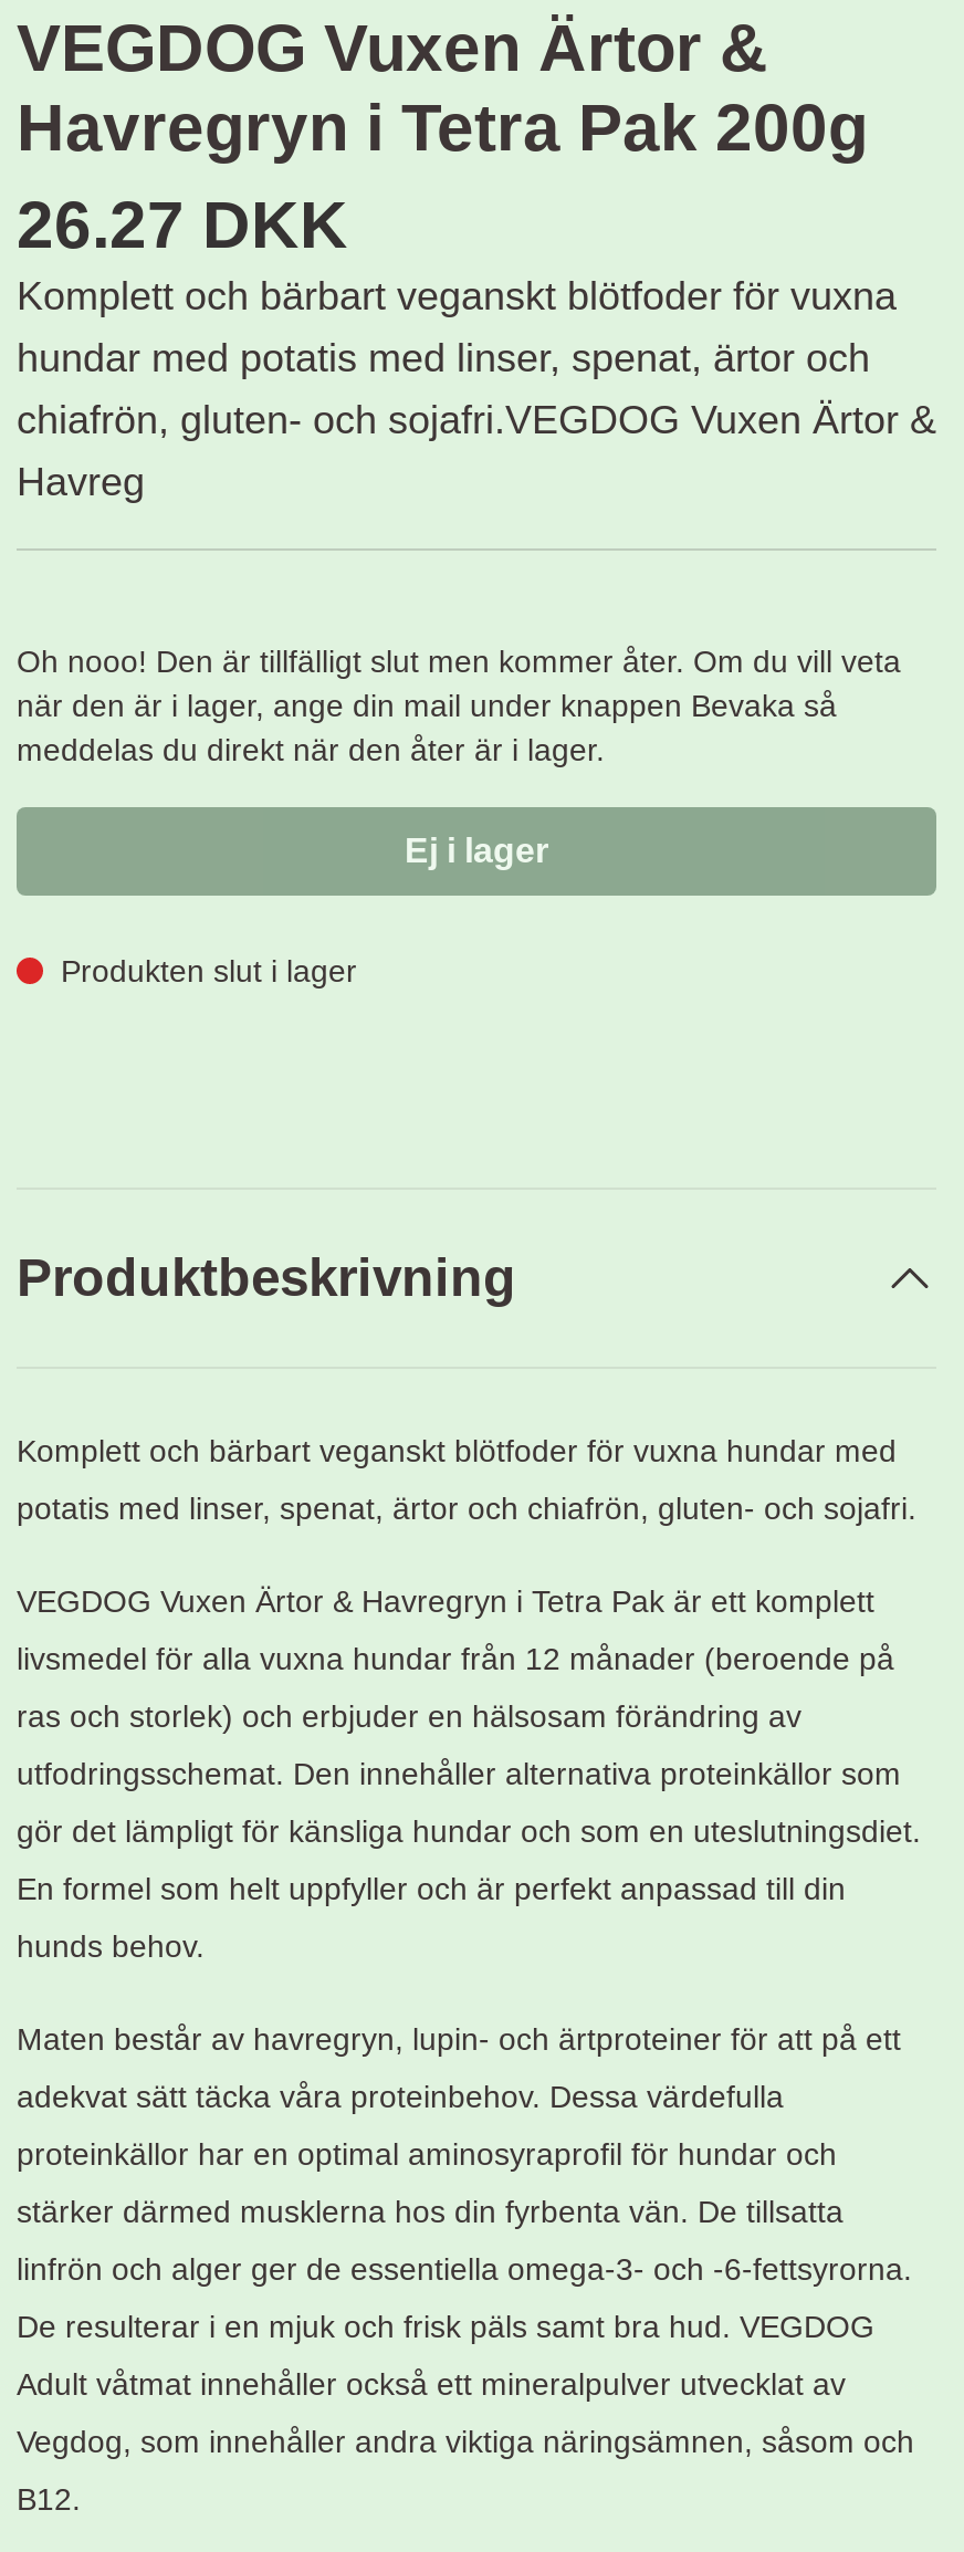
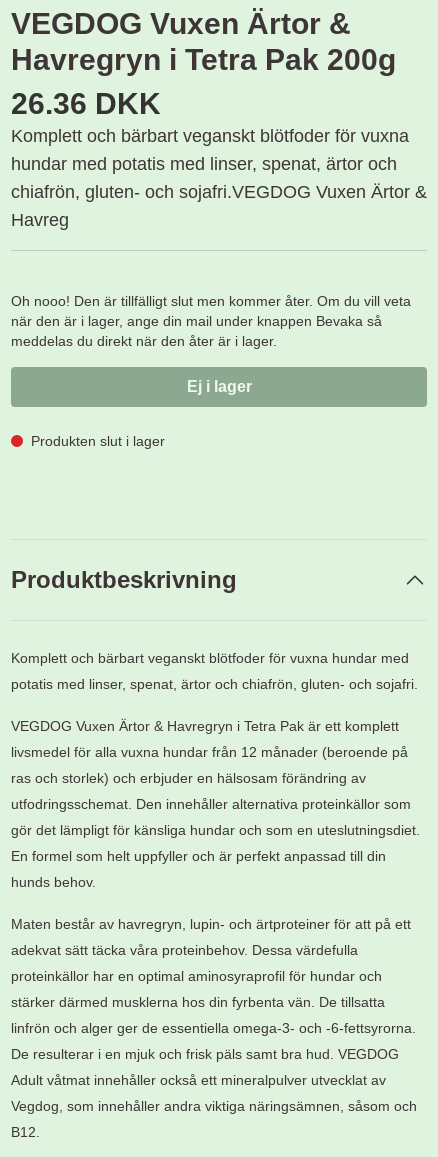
- 26.27 DKK
+ 26.36 DKK
